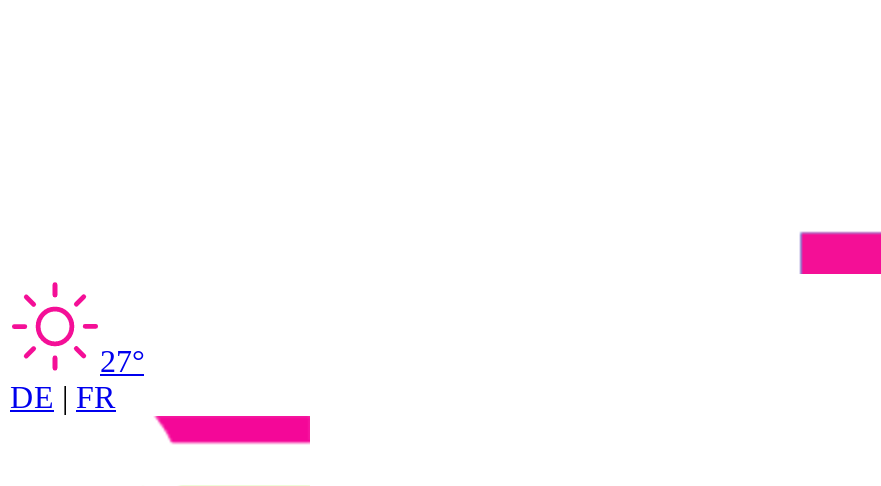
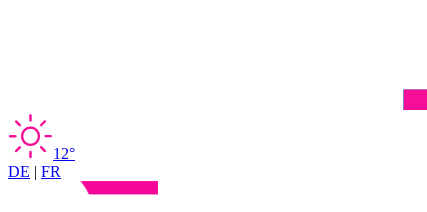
- 27°
+ 12°
